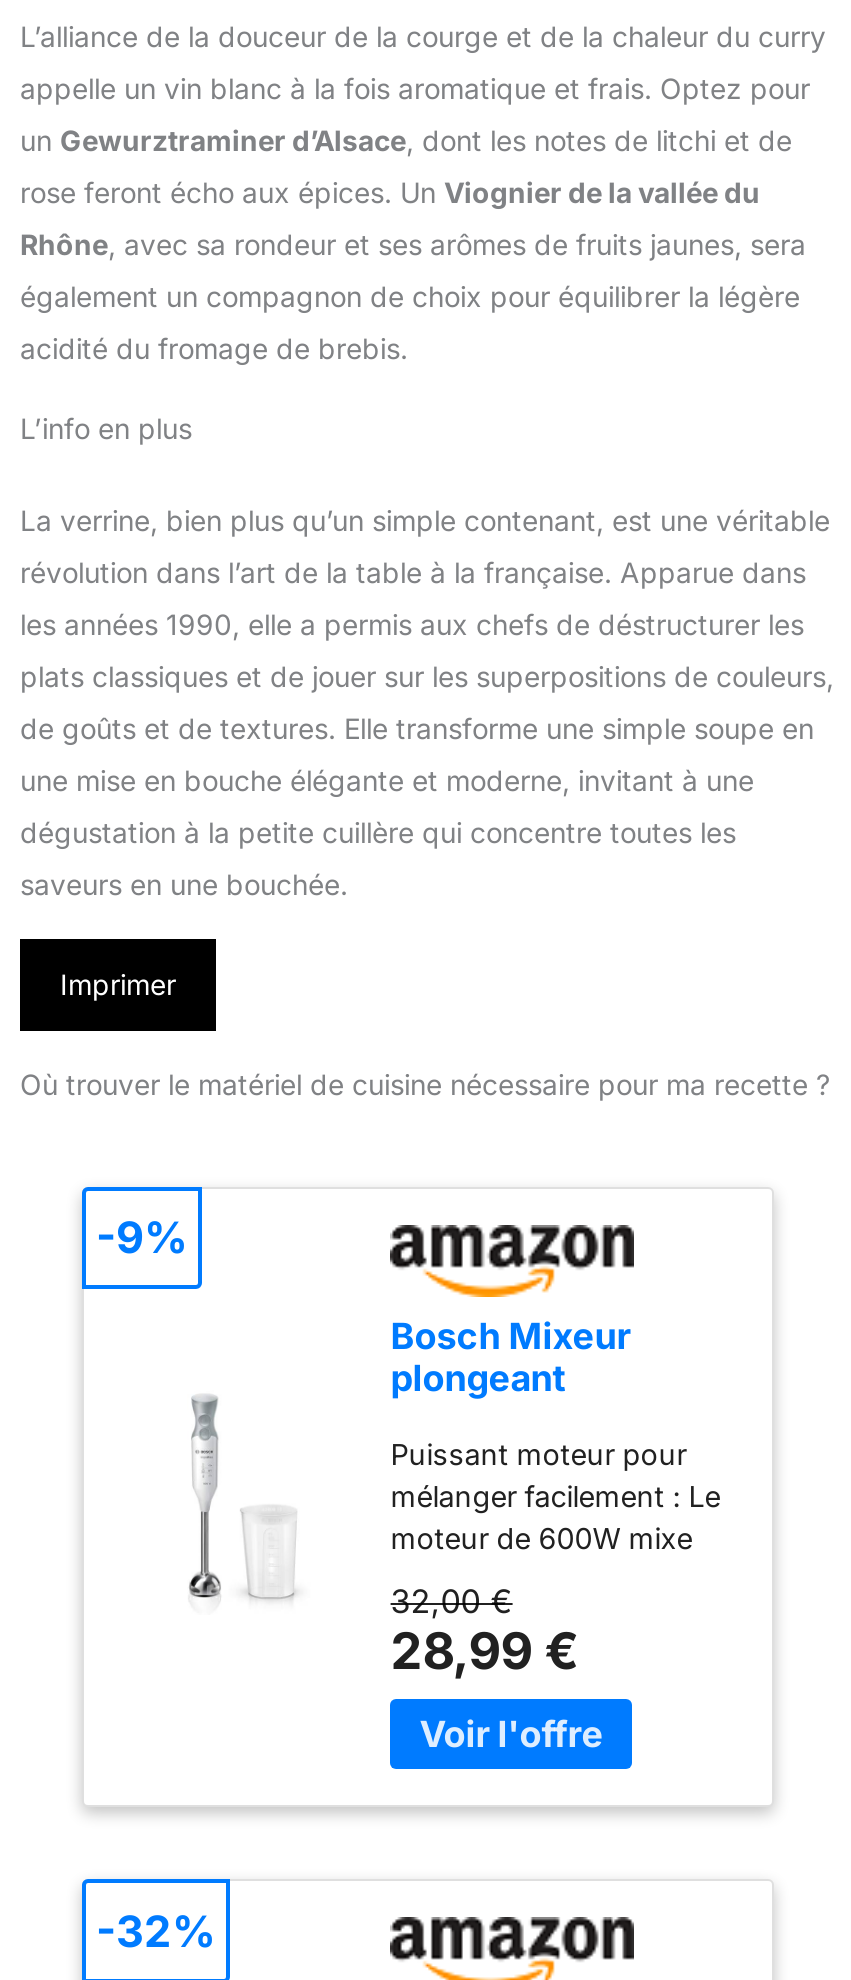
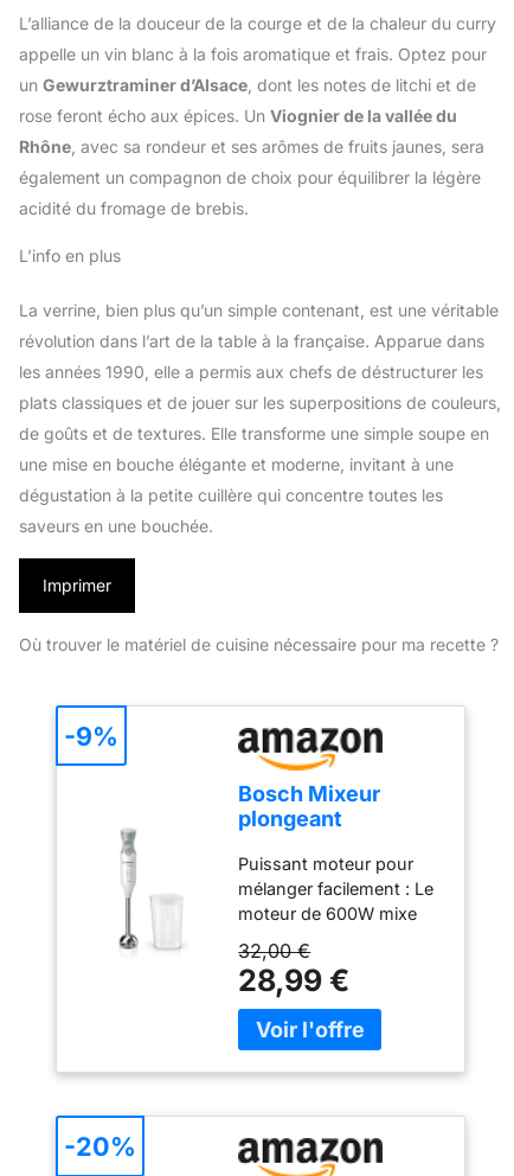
- -32%
+ -20%
